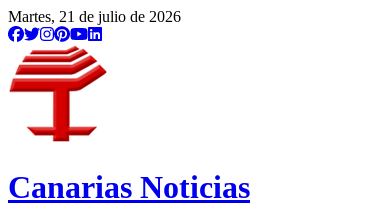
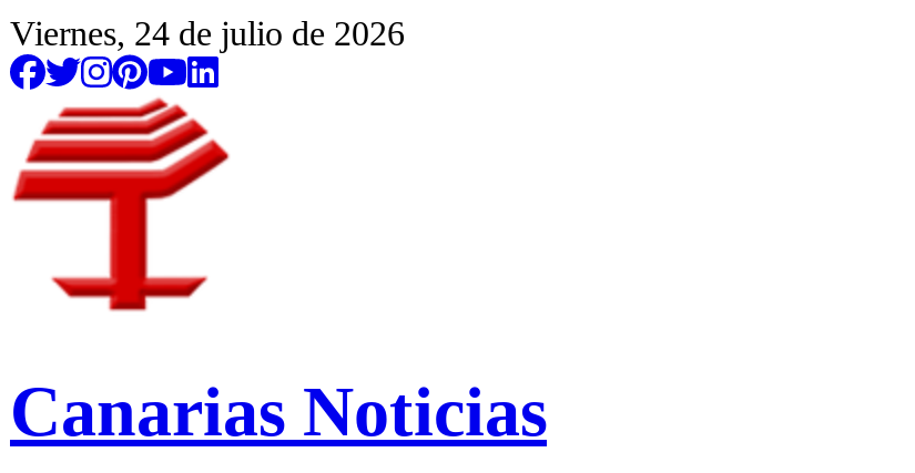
- Martes, 21 de julio de 2026
+ Viernes, 24 de julio de 2026
